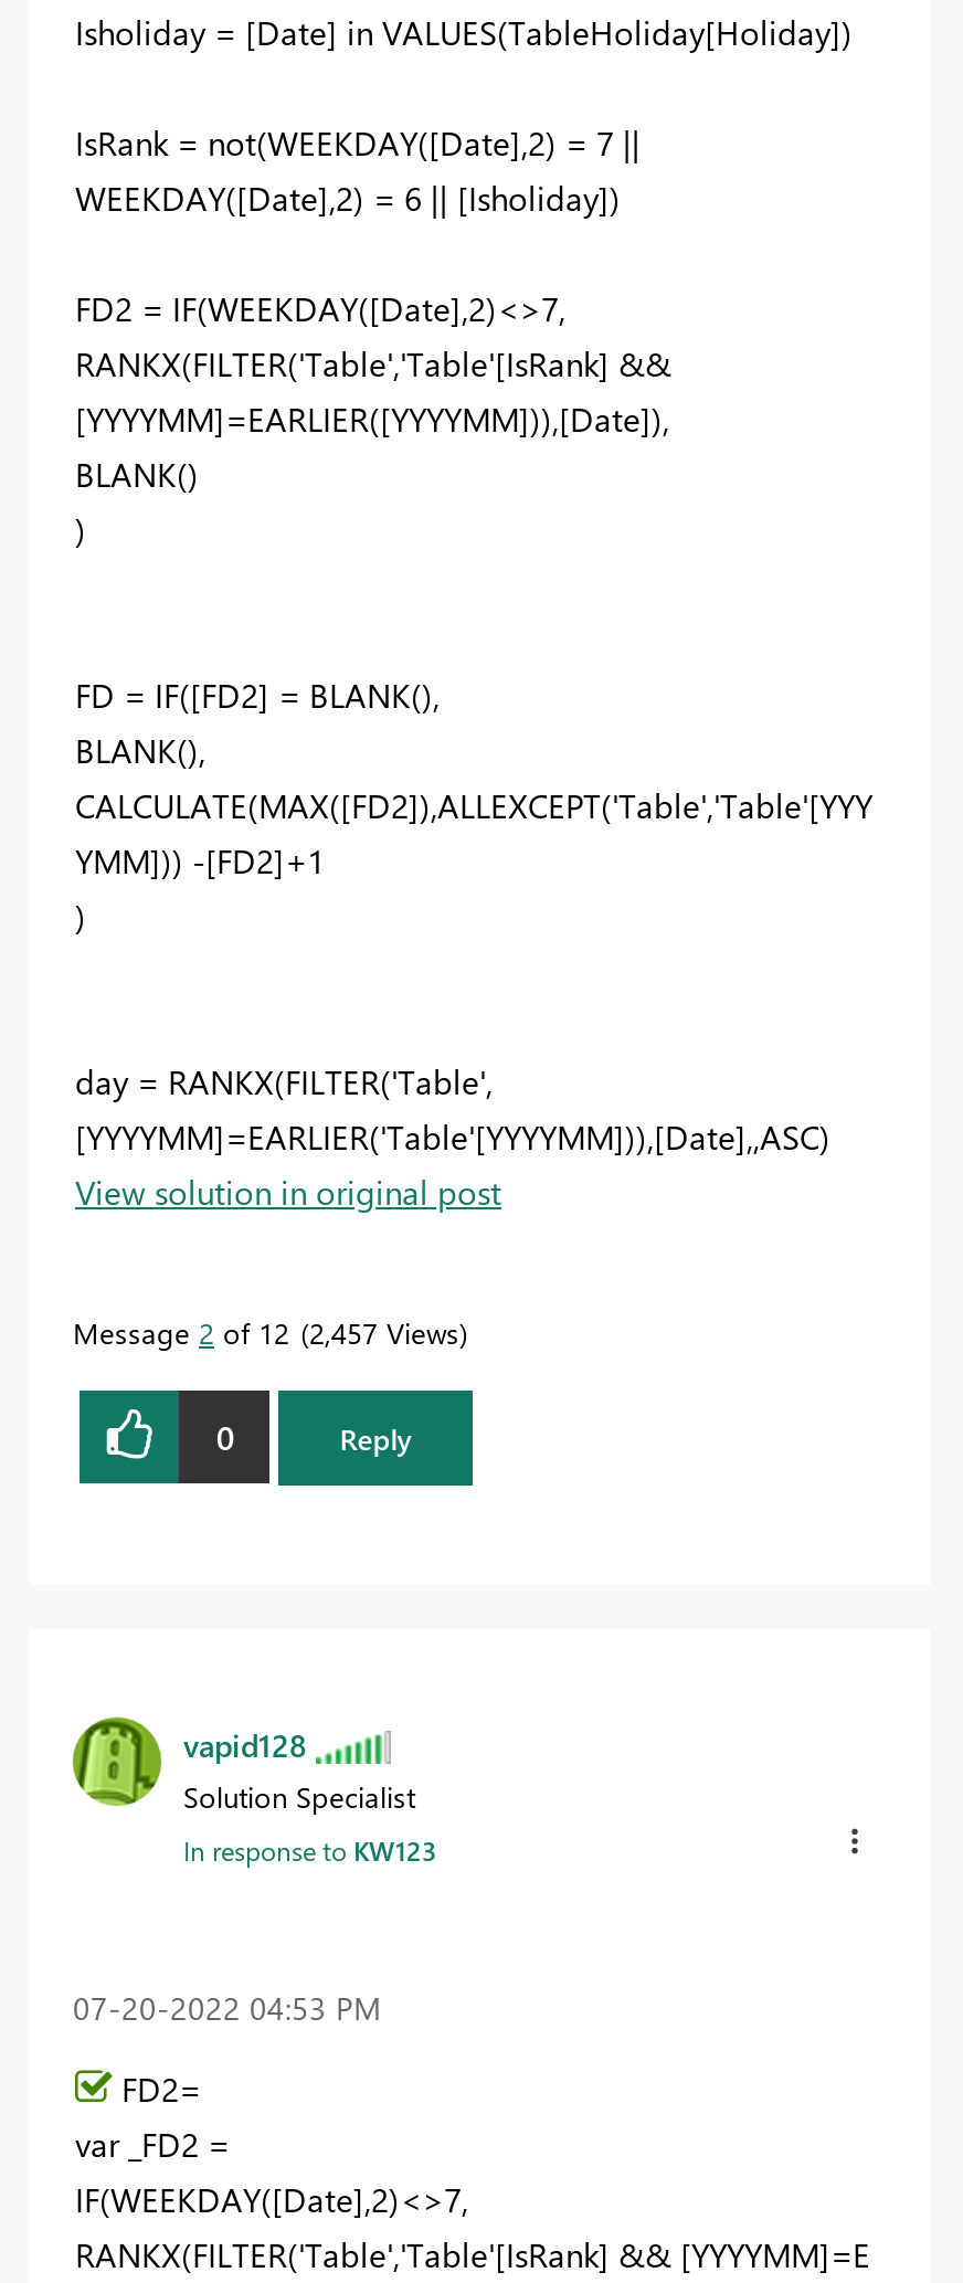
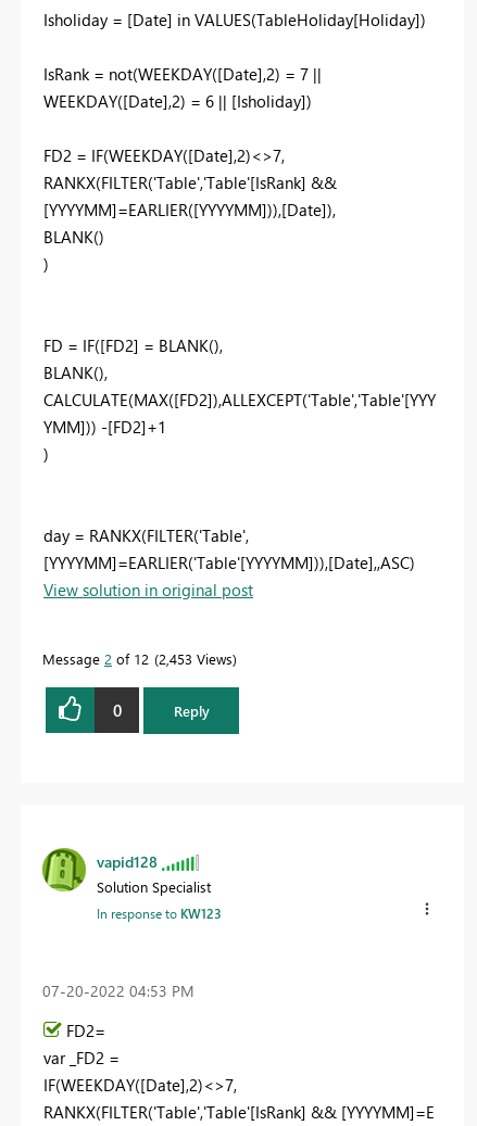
- Message 2 of 12 2,457 Views
+ Message 2 of 12 2,453 Views
